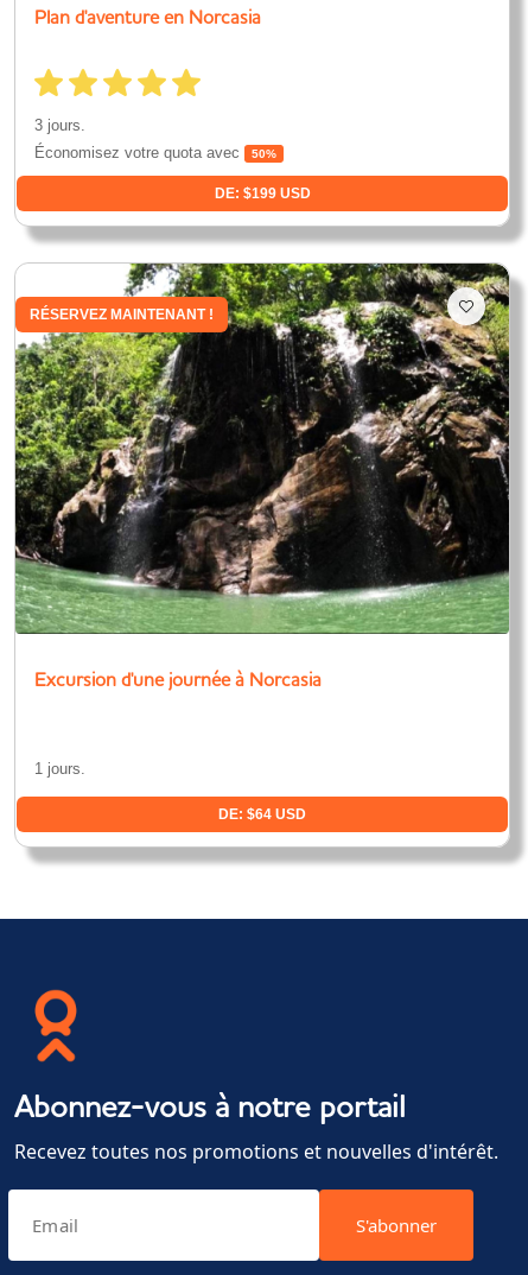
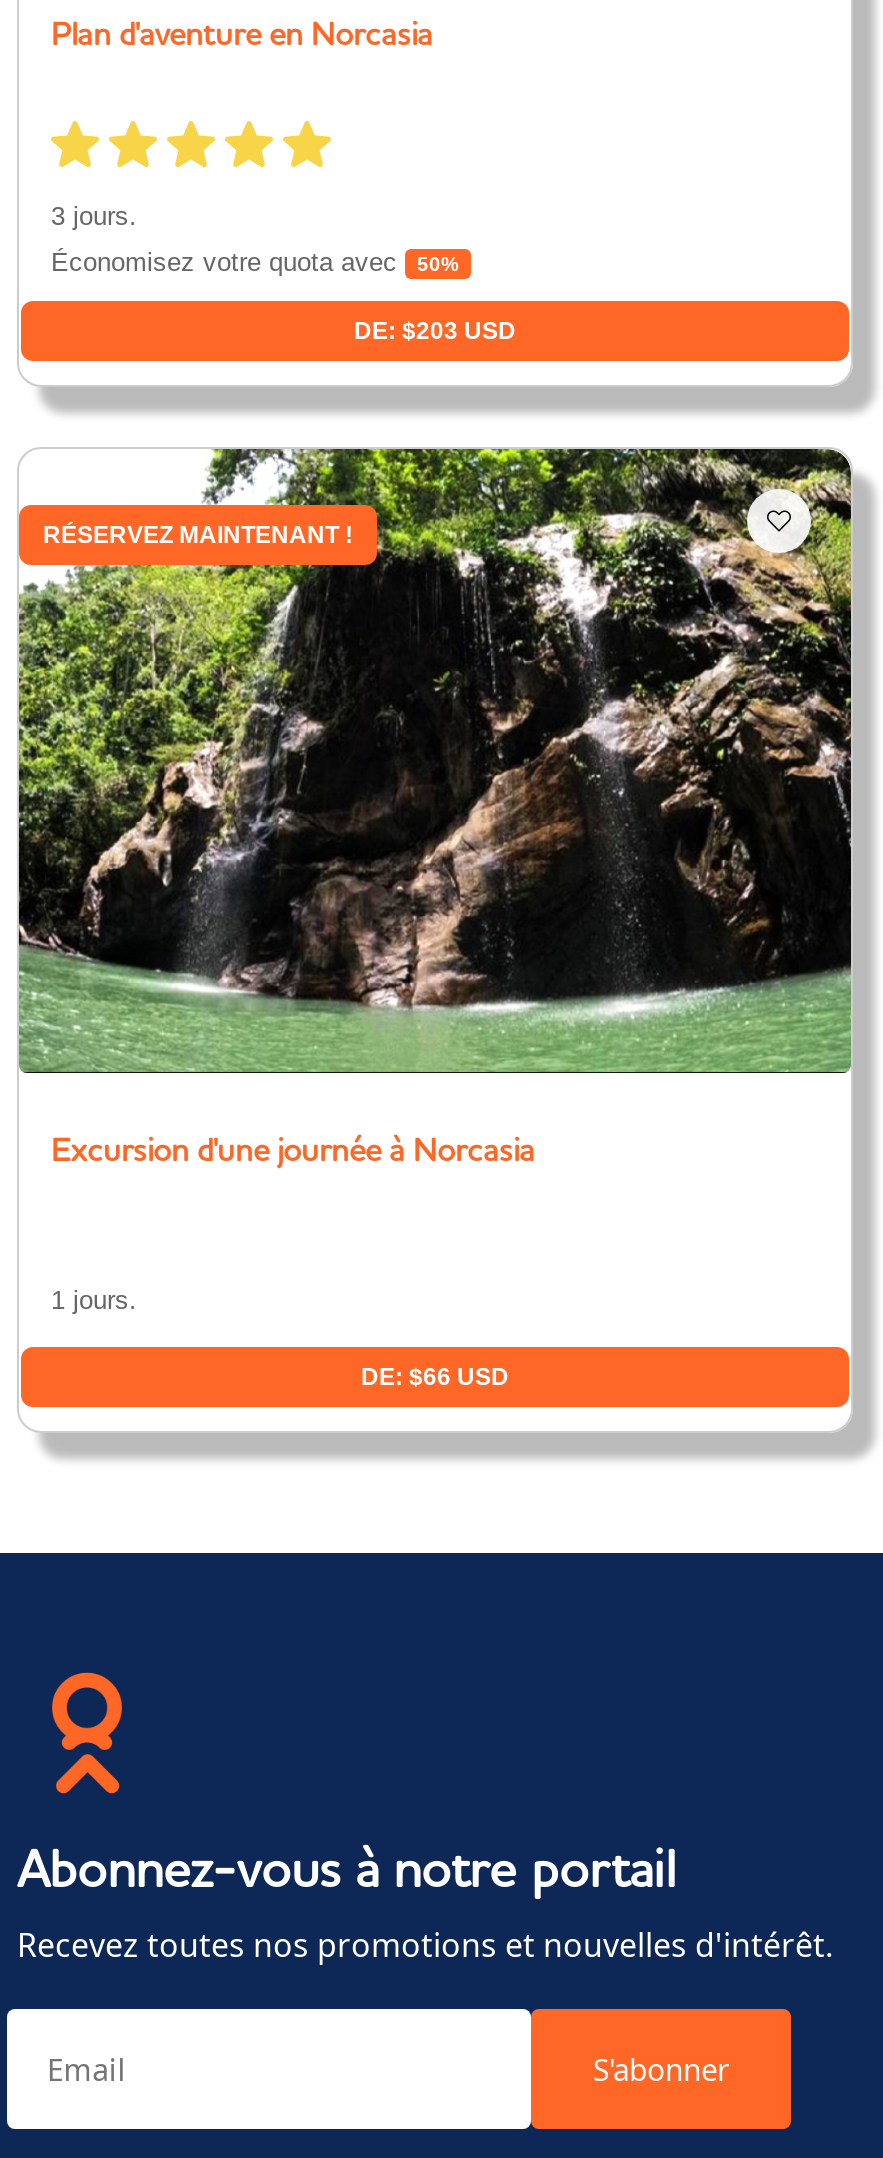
- DE: $199 USD
+ DE: $203 USD

- DE: $64 USD
+ DE: $66 USD
